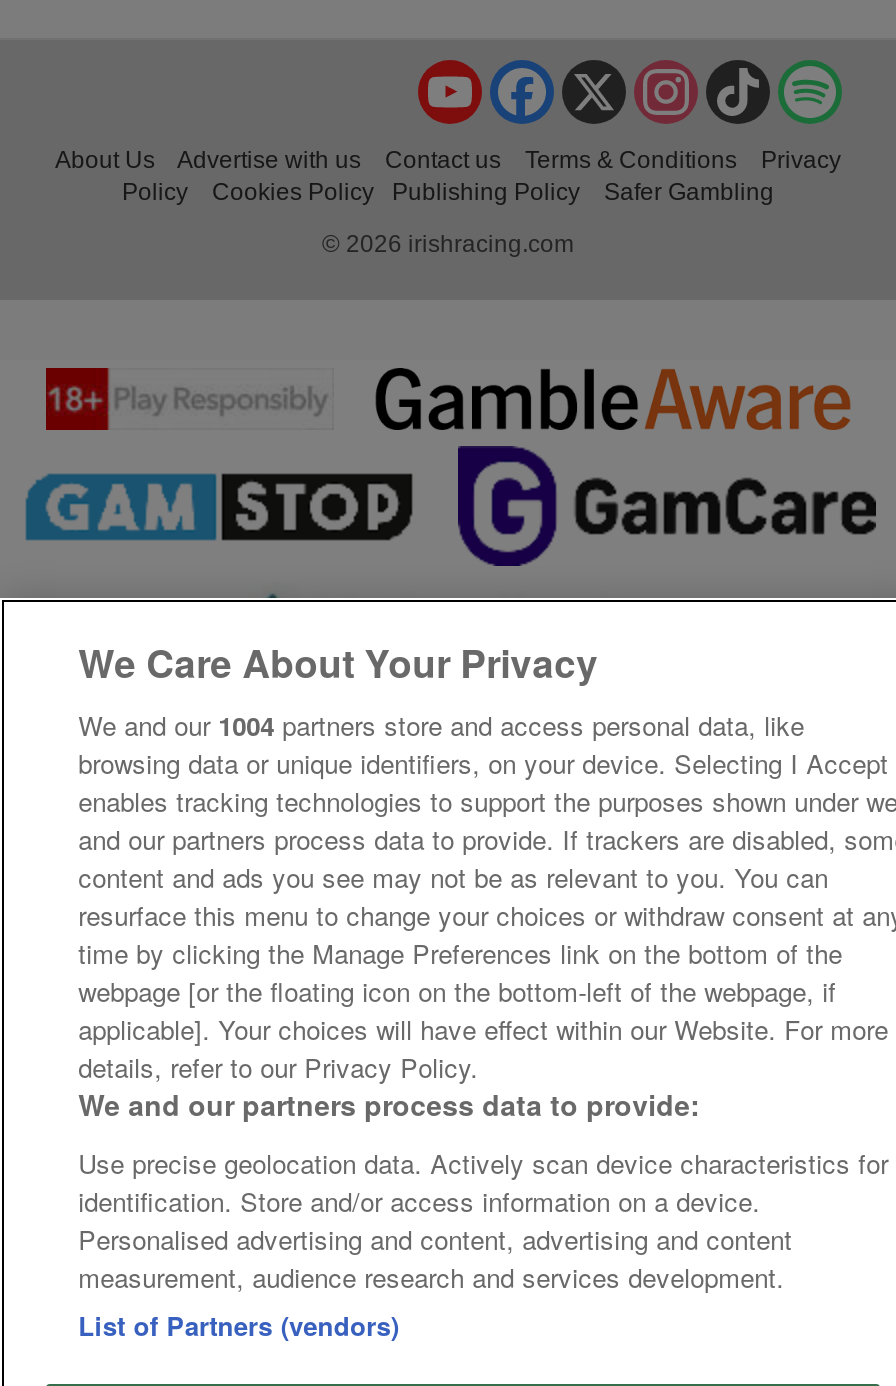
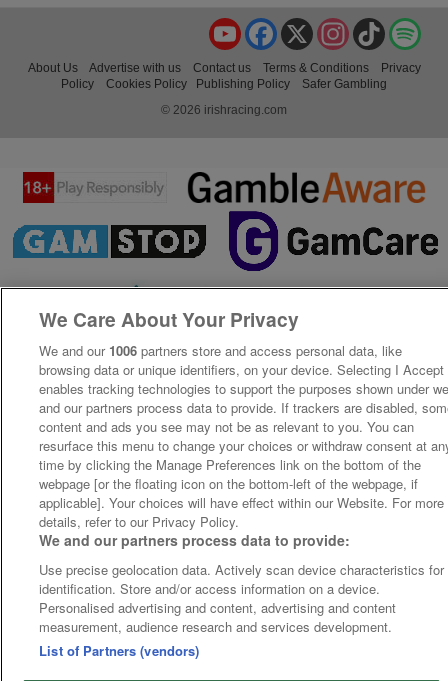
- We and our 1004 partners store and access personal data, like
+ We and our 1006 partners store and access personal data, like
